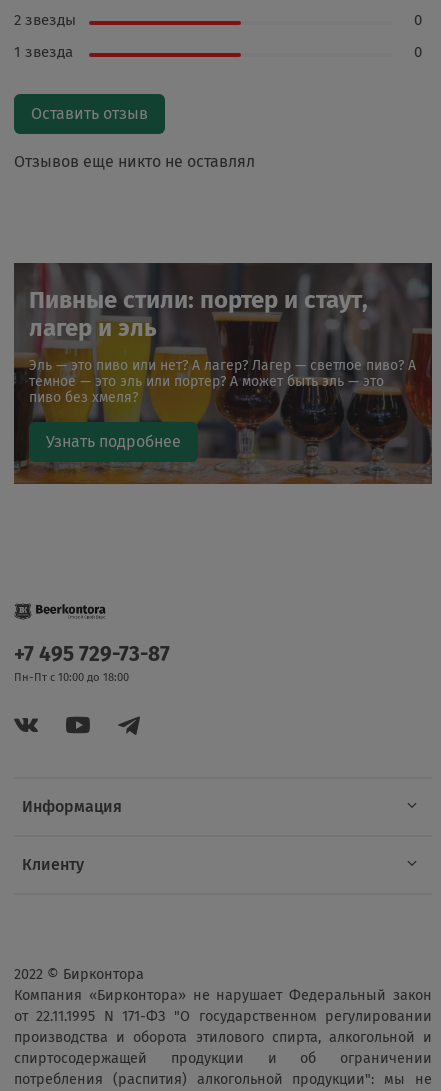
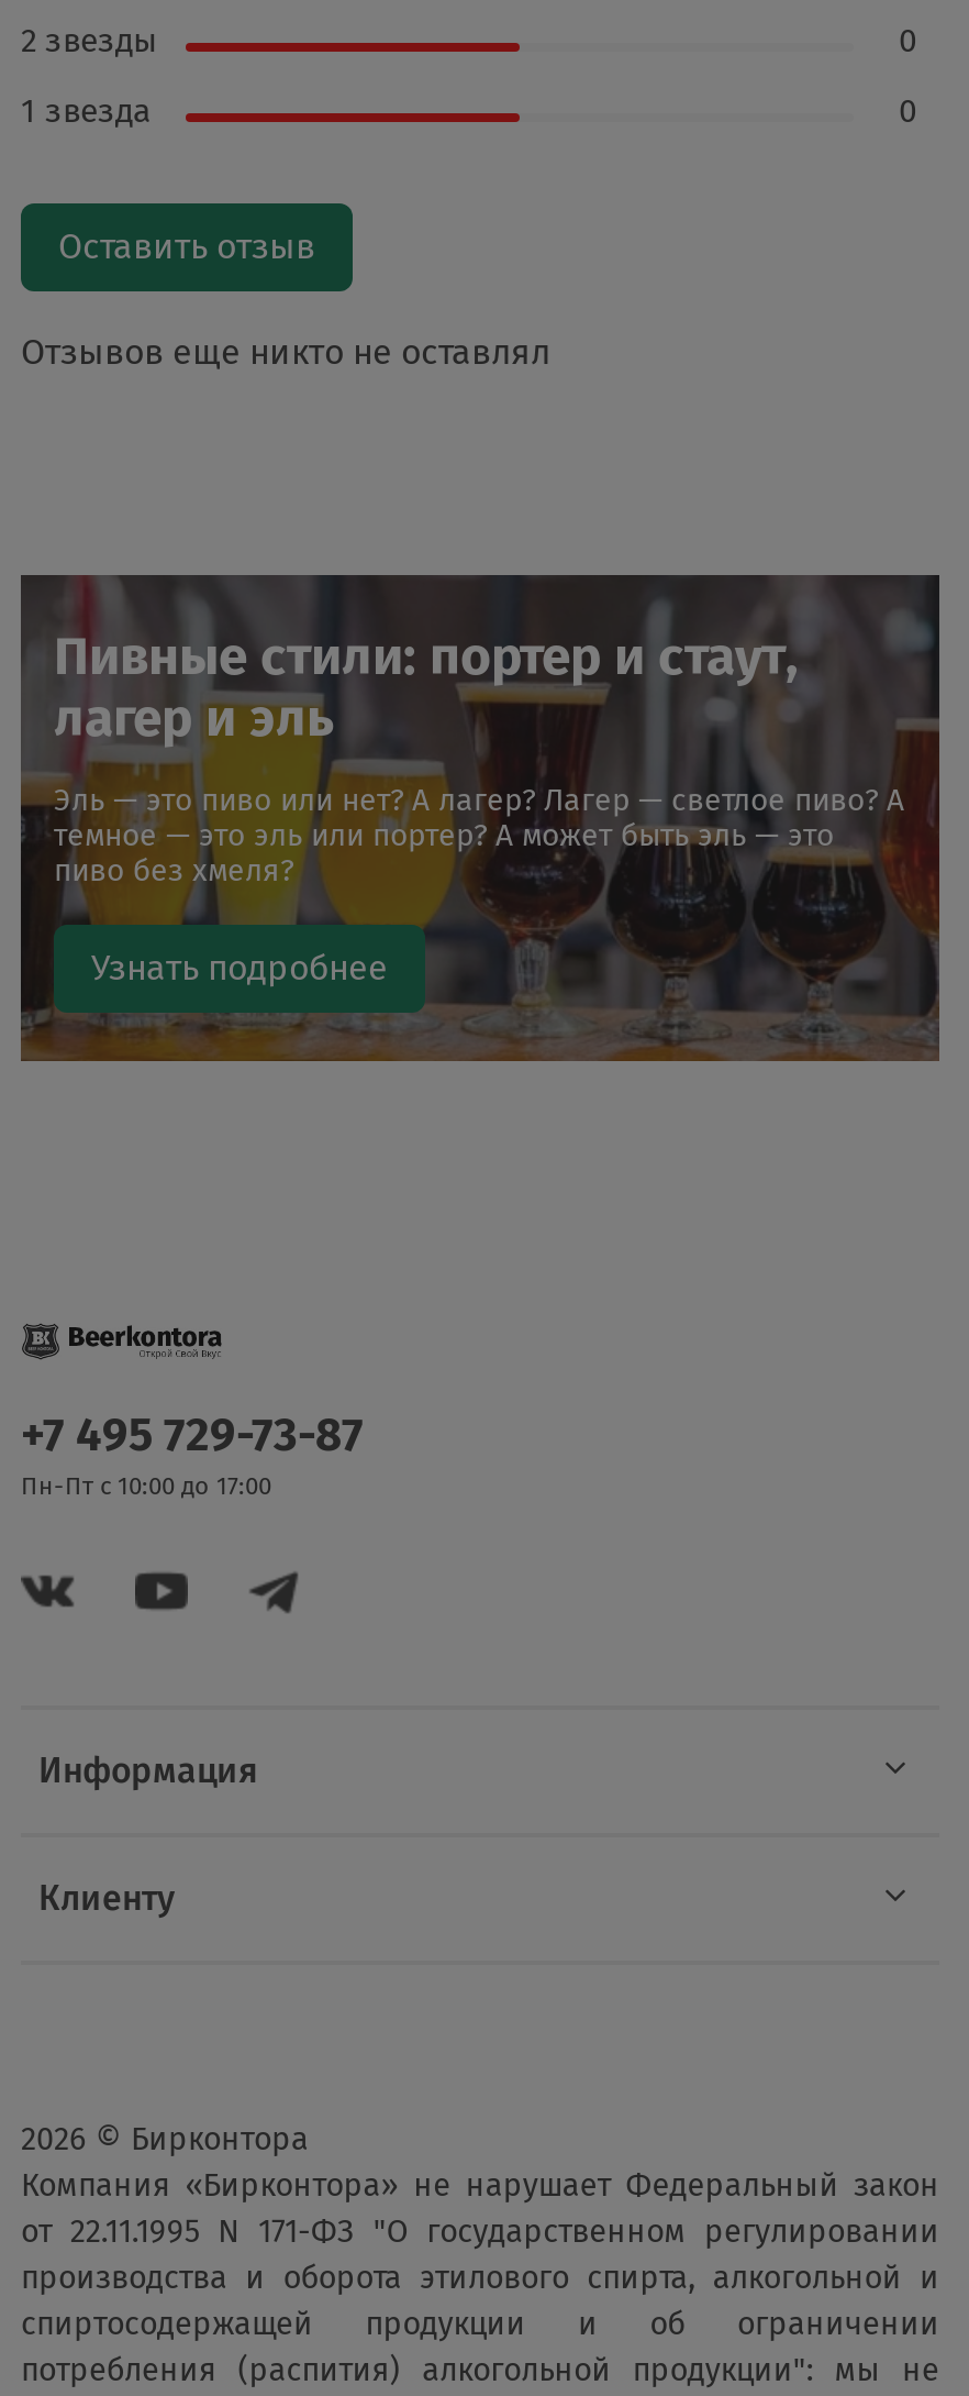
- Пн-Пт с 10:00 до 18:00
+ Пн-Пт с 10:00 до 17:00

- 2022 © Бирконтора
+ 2026 © Бирконтора
